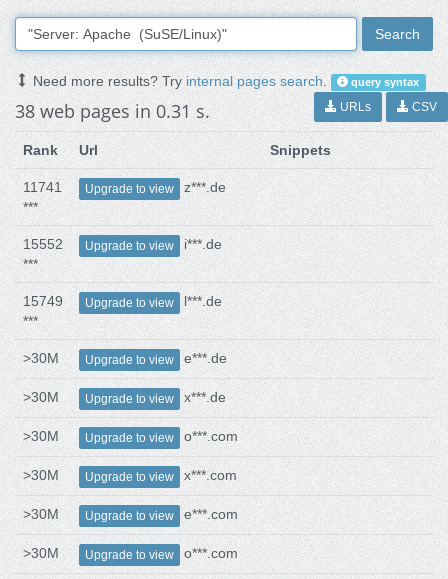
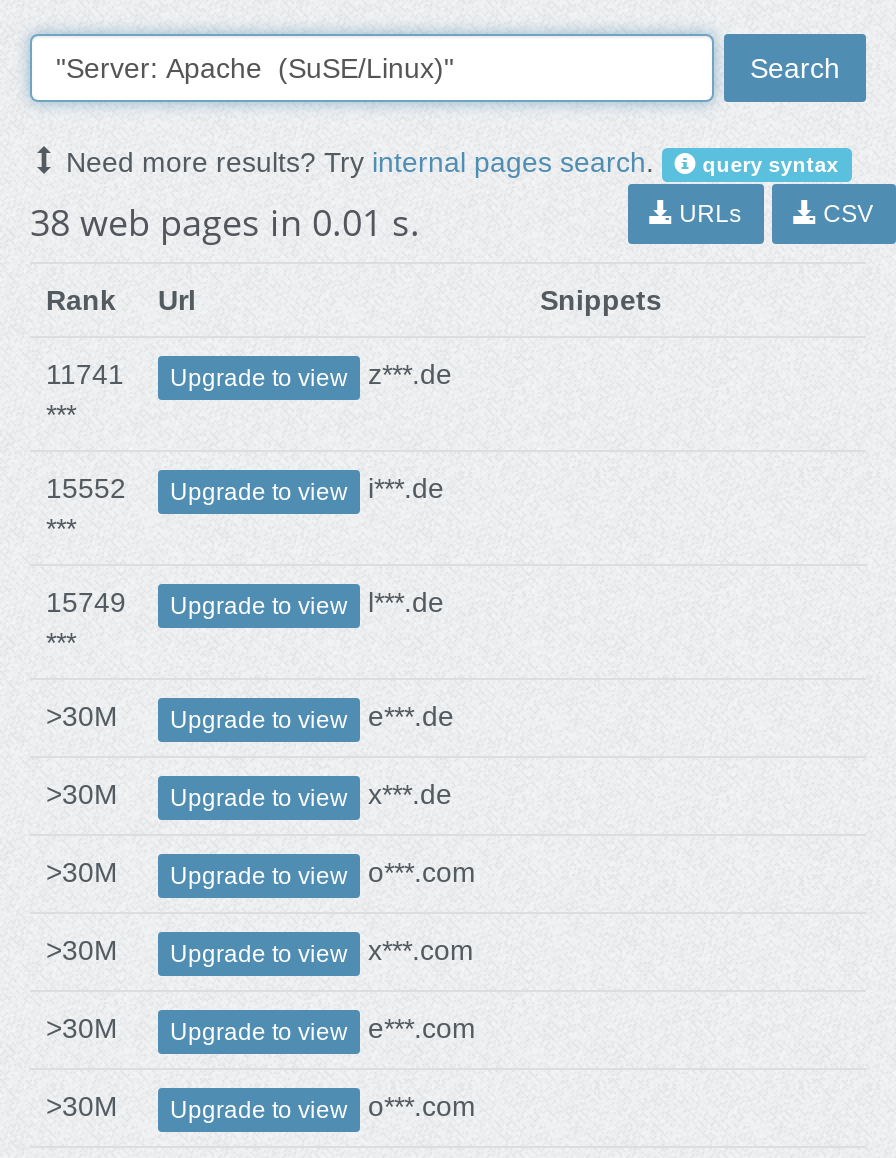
- 38 web pages in 0.31 s.
+ 38 web pages in 0.01 s.
